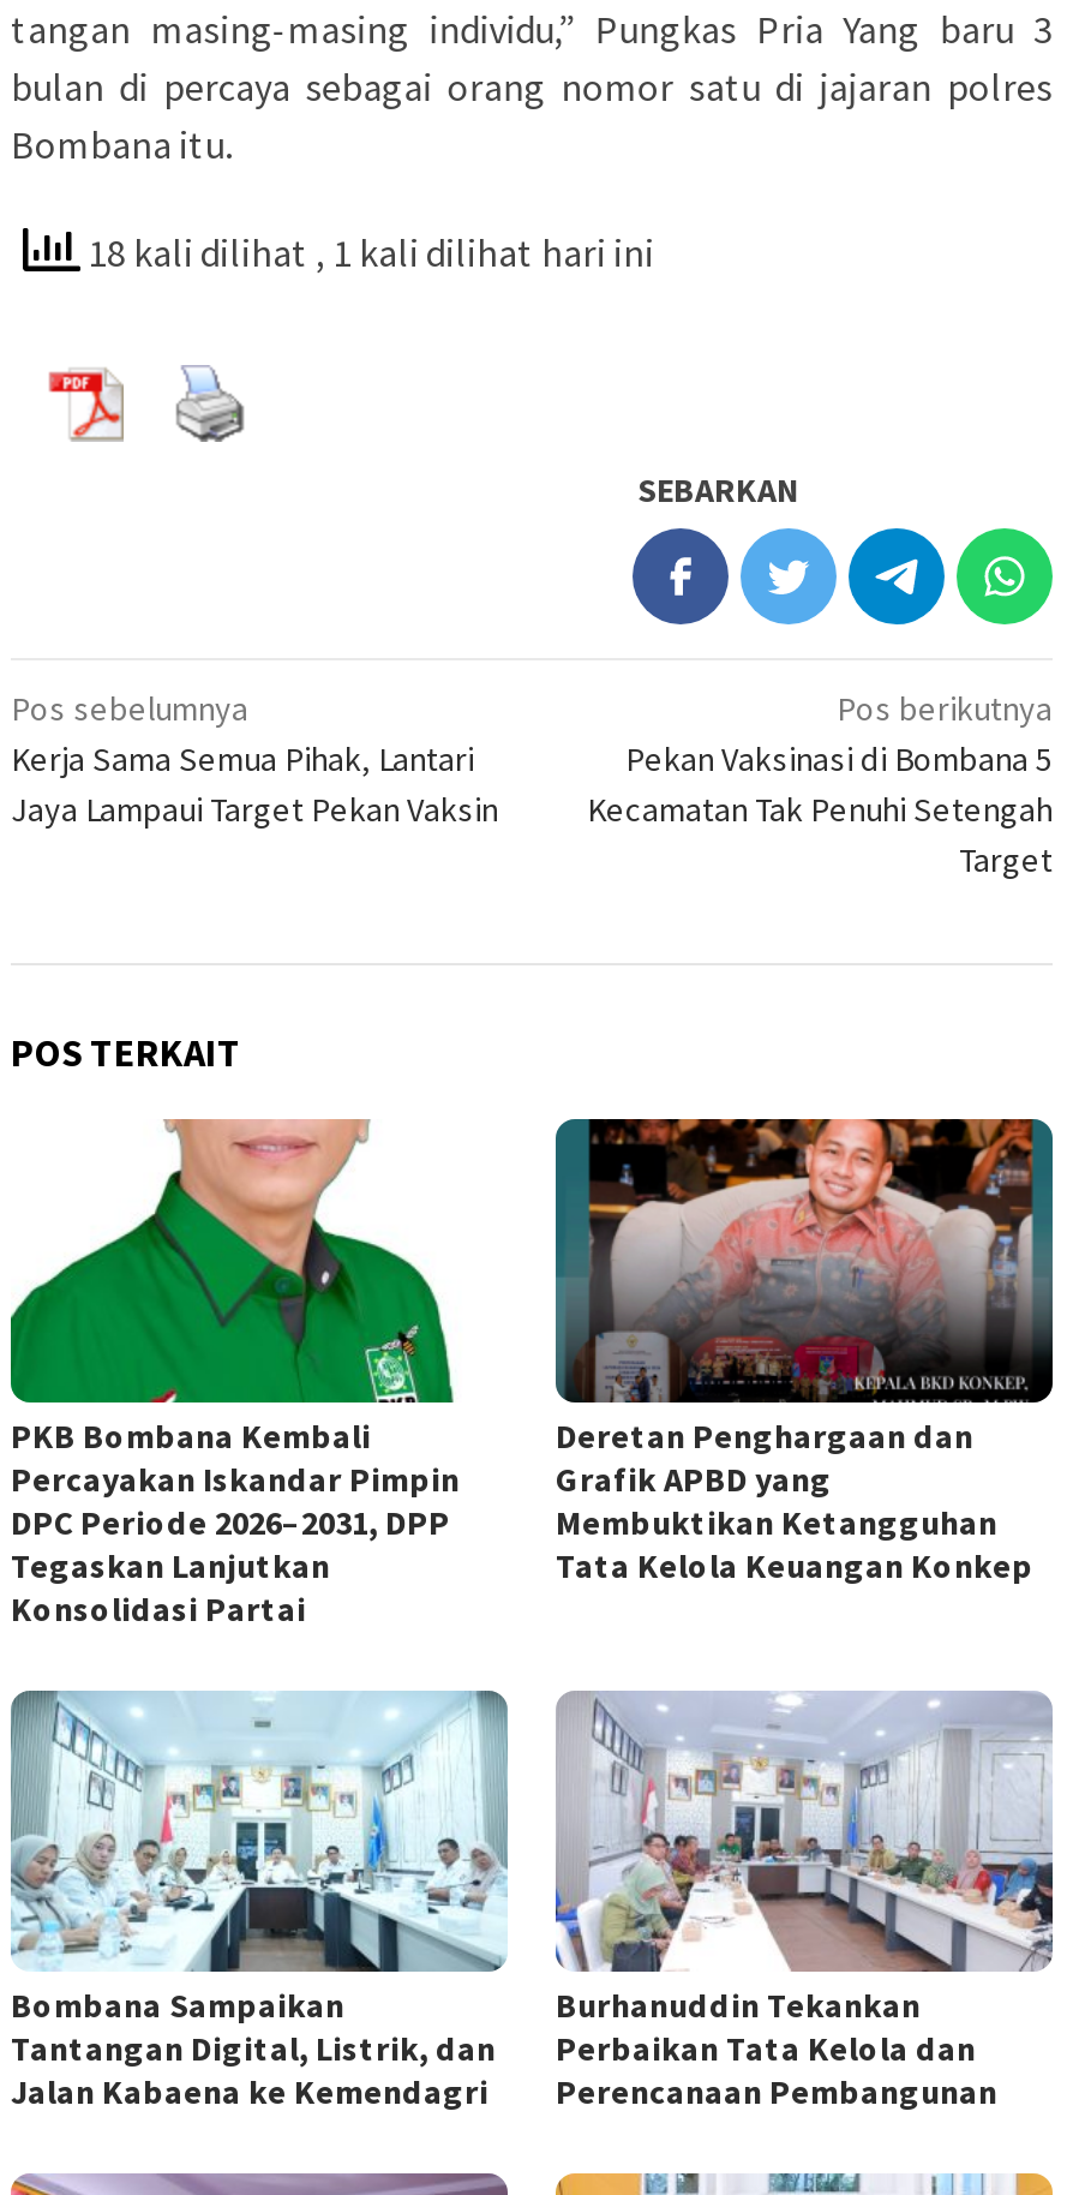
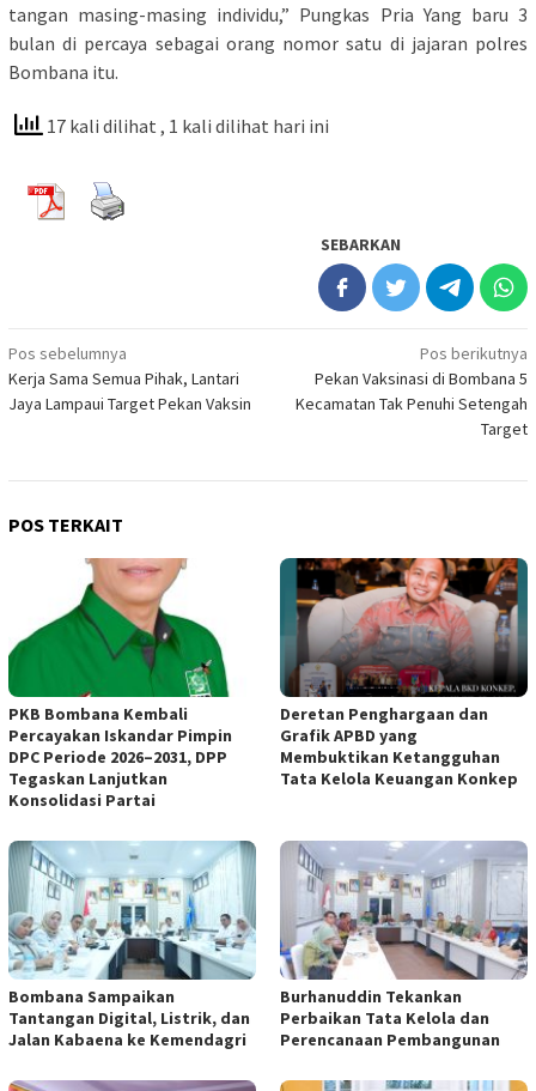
- 18 kali dilihat, 1 kali dilihat hari ini
+ 17 kali dilihat, 1 kali dilihat hari ini
